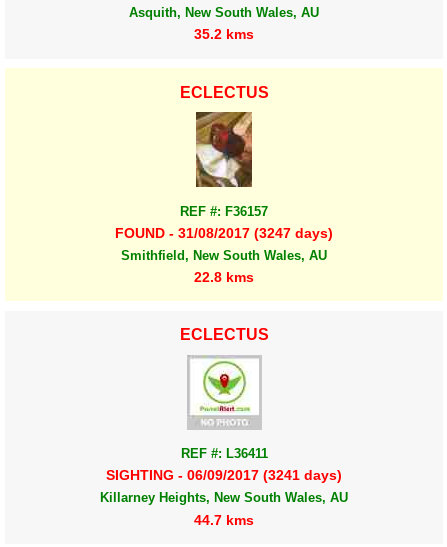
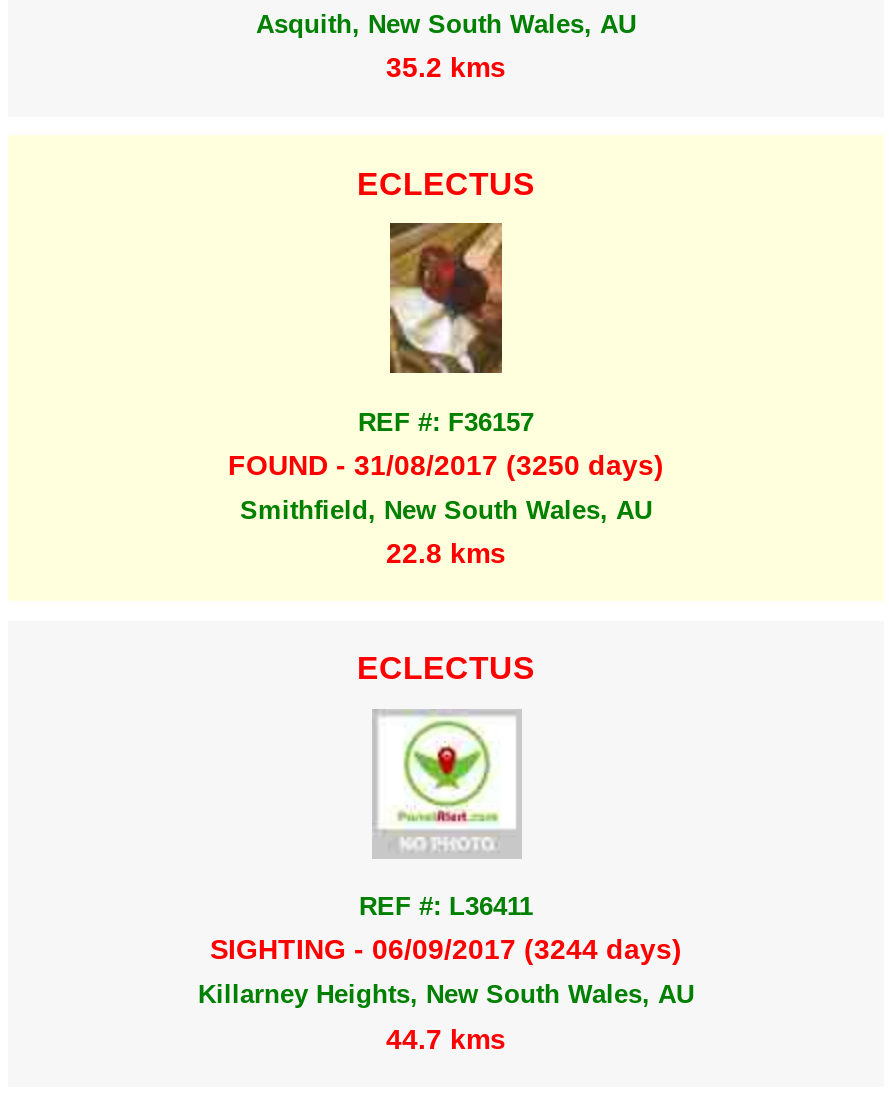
- FOUND - 31/08/2017 (3247 days)
+ FOUND - 31/08/2017 (3250 days)

- SIGHTING - 06/09/2017 (3241 days)
+ SIGHTING - 06/09/2017 (3244 days)
